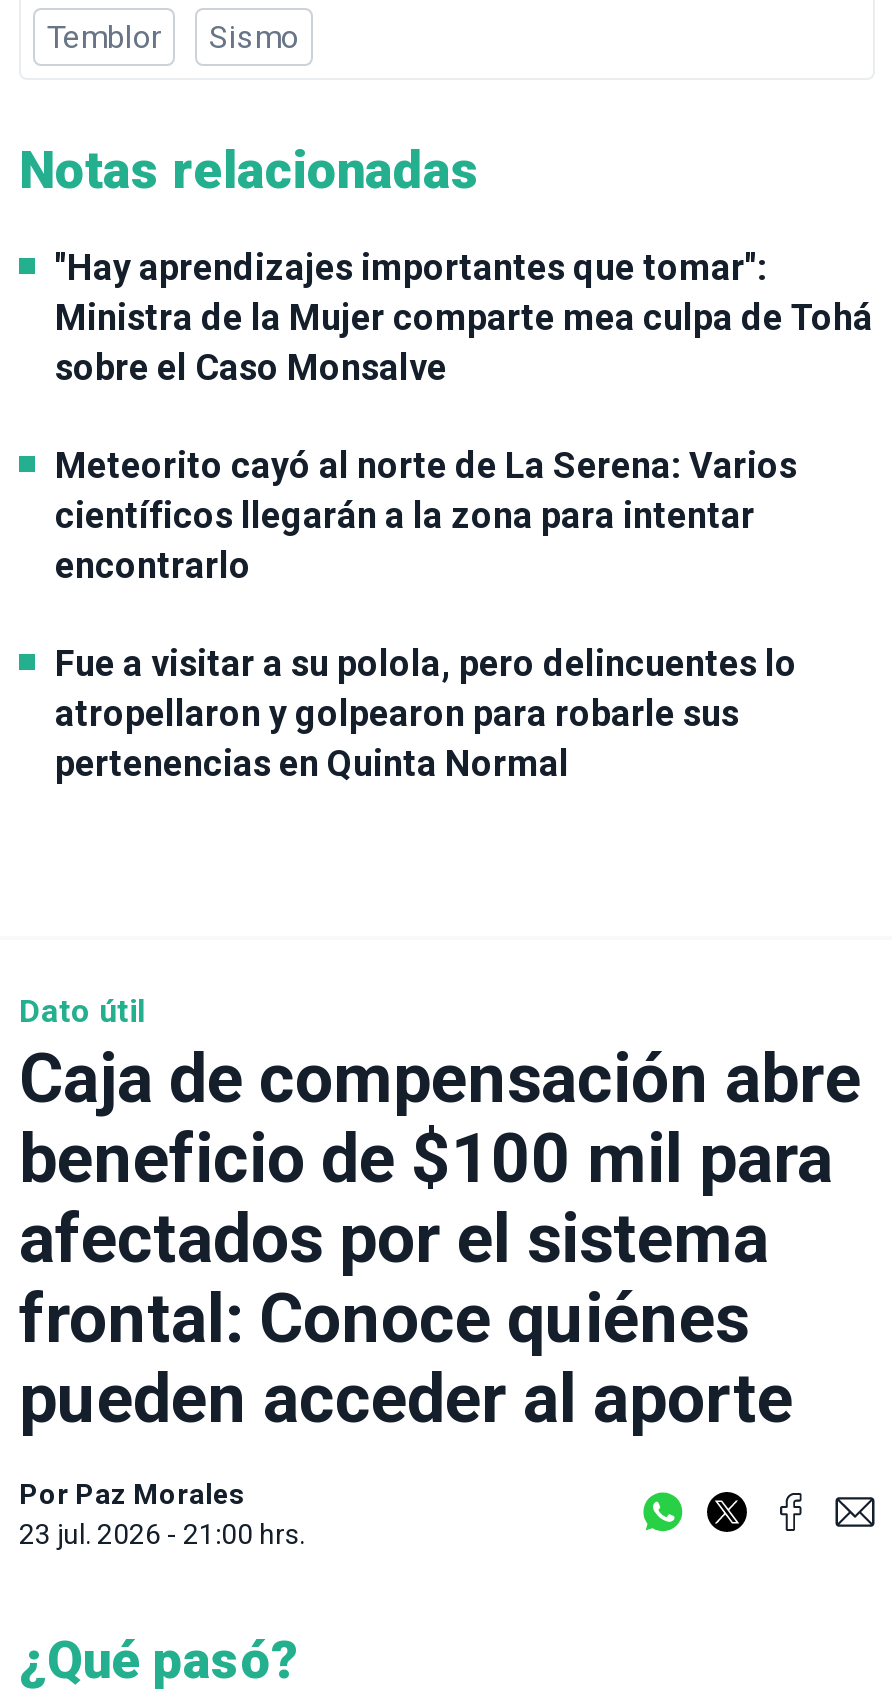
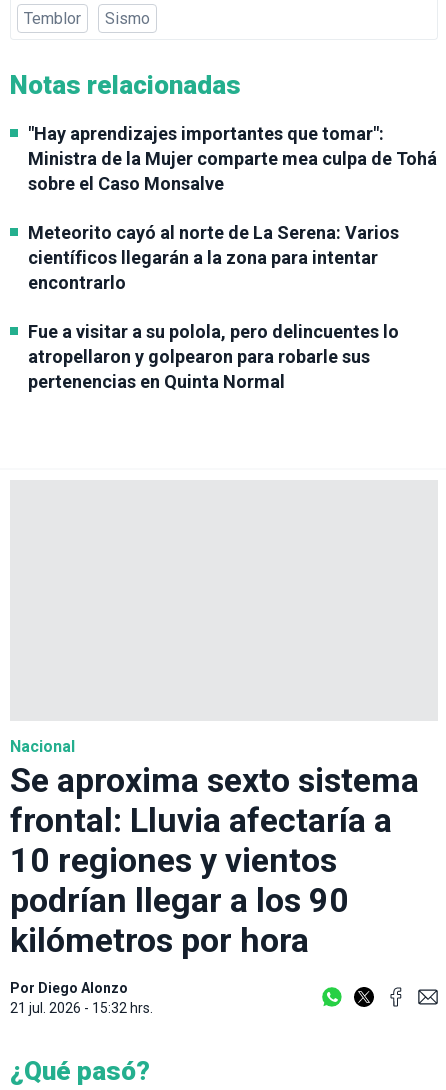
- Dato útil
- Caja de compensación abre
- beneficio de $100 mil para
- afectados por el sistema
- frontal: Conoce quiénes
- pueden acceder al aporte
+ Nacional
+ Se aproxima sexto sistema
+ frontal: Lluvia afectaría a
+ 10 regiones y vientos
+ podrían llegar a los 90
+ kilómetros por hora

- Por Paz Morales
- 23 jul. 2026 - 21:00 hrs.
+ Por Diego Alonzo
+ 21 jul. 2026 - 15:32 hrs.
